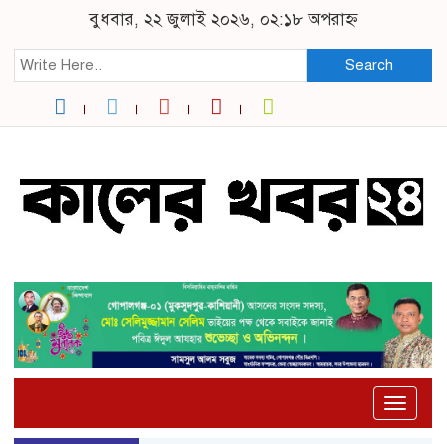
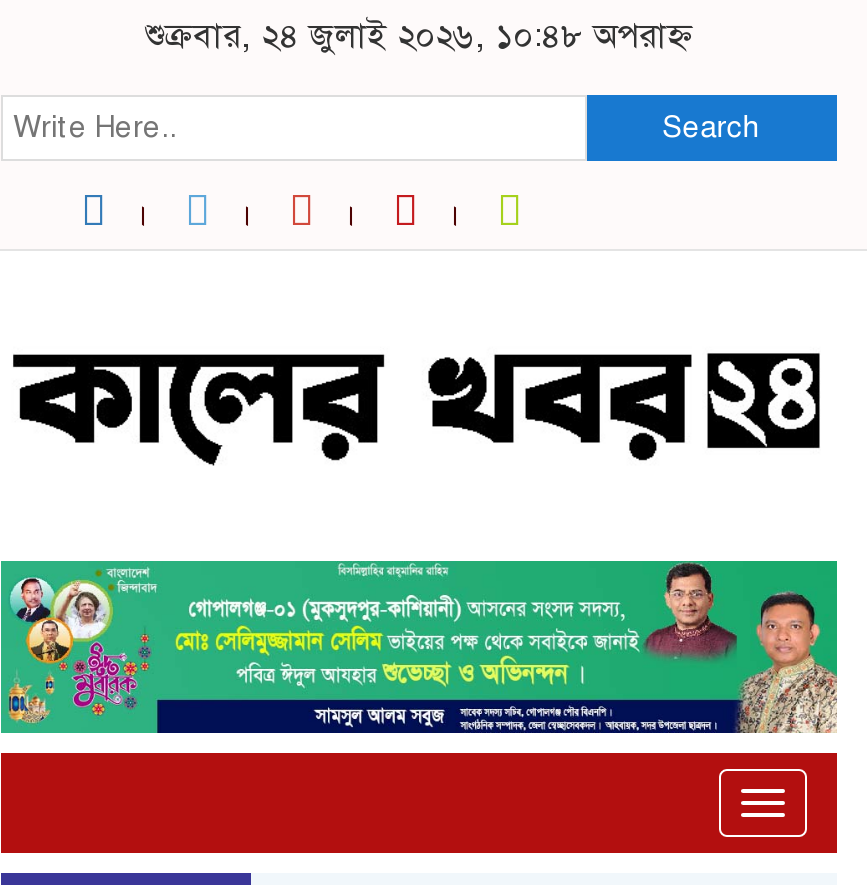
- বুধবার, ২২ জুলাই ২০২৬, ০২:১৮ অপরাহ্ন
+ শুক্রবার, ২৪ জুলাই ২০২৬, ১০:৪৮ অপরাহ্ন
